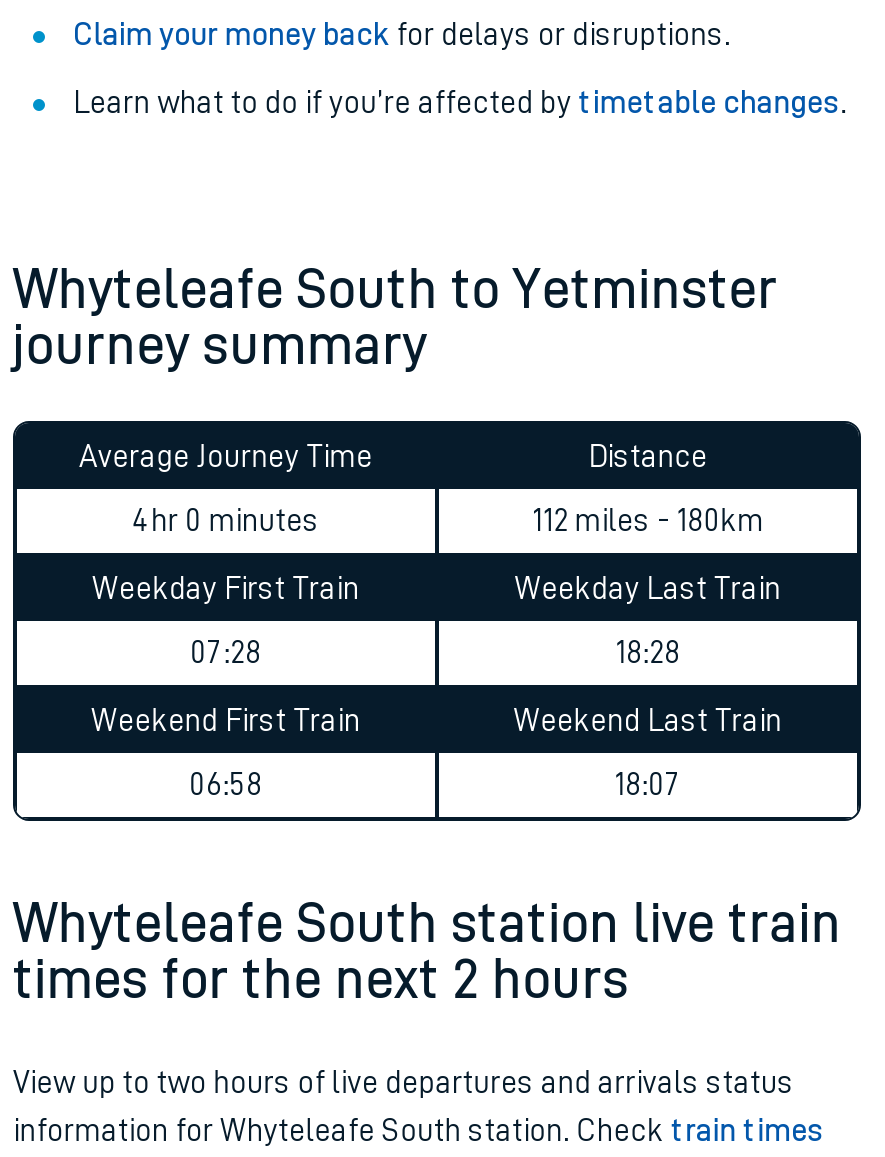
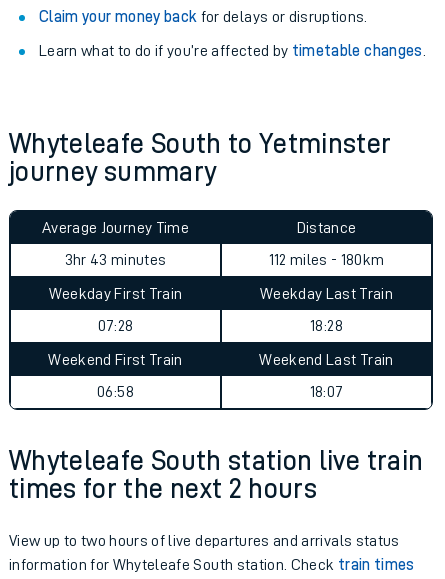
- 4hr 0 minutes
+ 3hr 43 minutes
